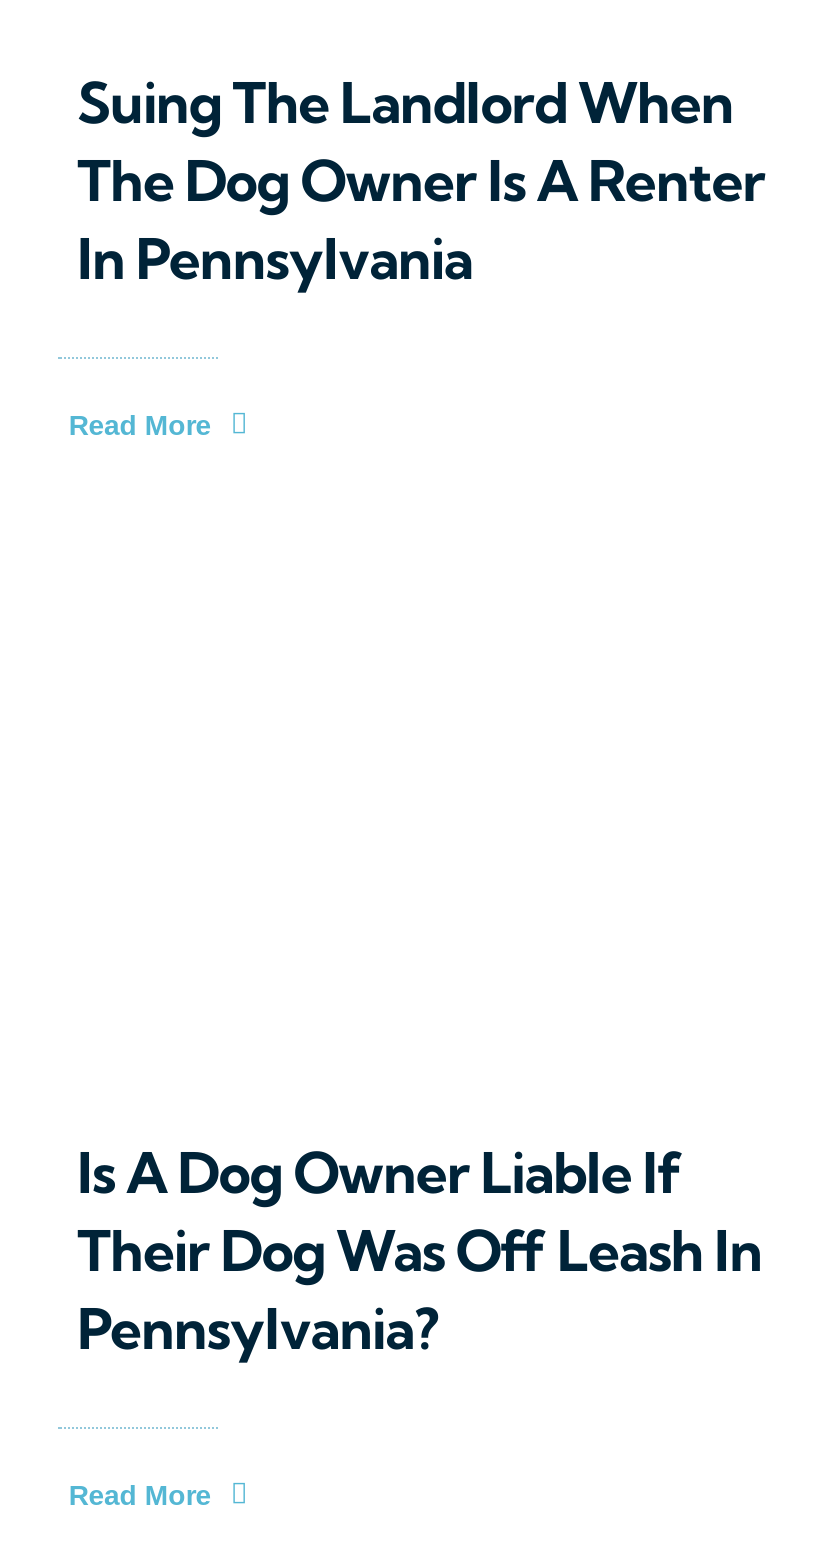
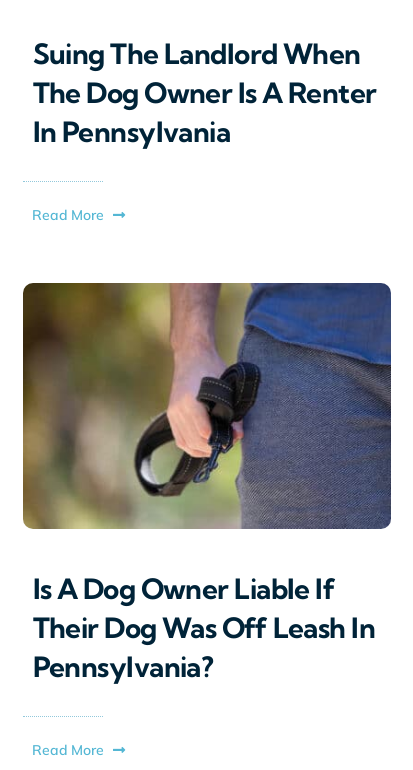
+ [image]
